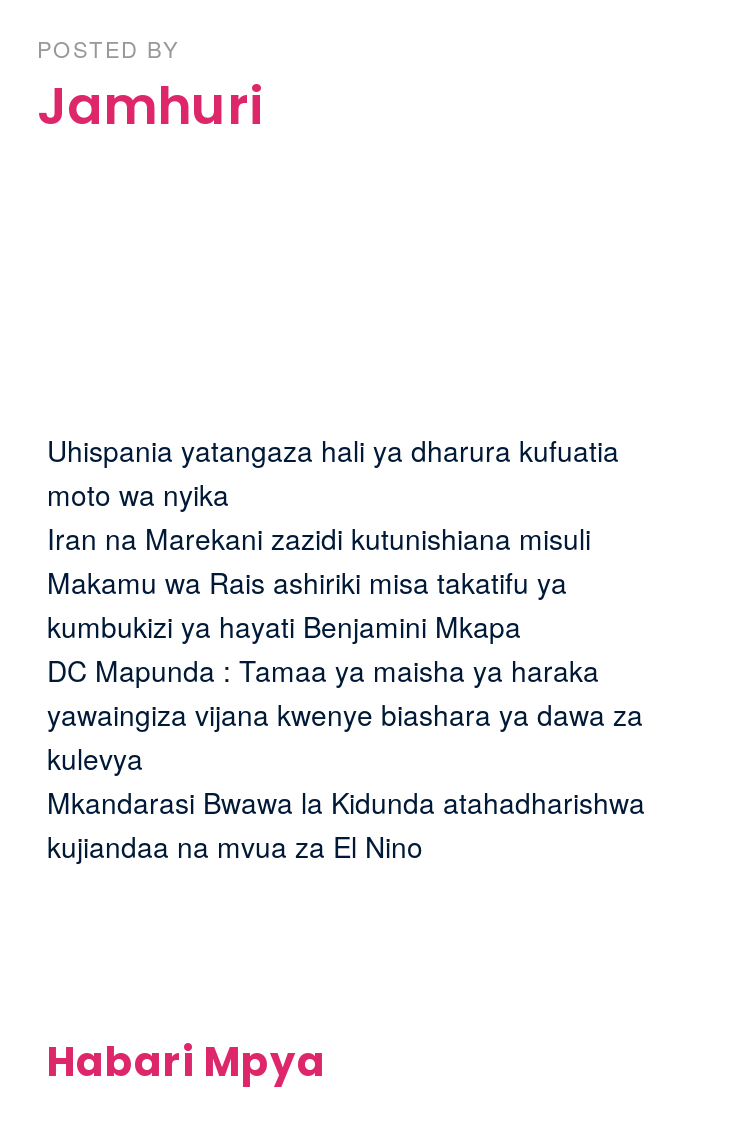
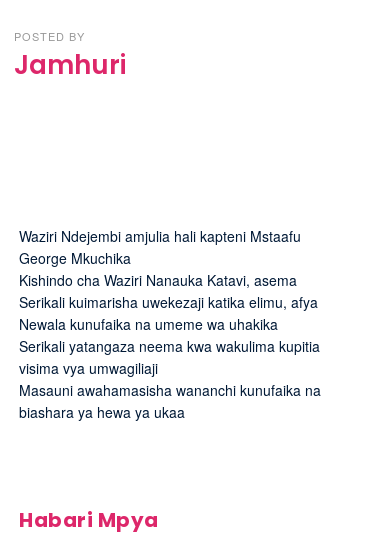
- Uhispania yatangaza hali ya dharura kufuatia
- moto wa nyika
- Iran na Marekani zazidi kutunishiana misuli
- Makamu wa Rais ashiriki misa takatifu ya
- kumbukizi ya hayati Benjamini Mkapa
- DC Mapunda : Tamaa ya maisha ya haraka
- yawaingiza vijana kwenye biashara ya dawa za
- kulevya
- Mkandarasi Bwawa la Kidunda atahadharishwa
- kujiandaa na mvua za El Nino
+ Waziri Ndejembi amjulia hali kapteni Mstaafu
+ George Mkuchika
+ Kishindo cha Waziri Nanauka Katavi, asema
+ Serikali kuimarisha uwekezaji katika elimu, afya
+ Newala kunufaika na umeme wa uhakika
+ Serikali yatangaza neema kwa wakulima kupitia
+ visima vya umwagiliaji
+ Masauni awahamasisha wananchi kunufaika na
+ biashara ya hewa ya ukaa
